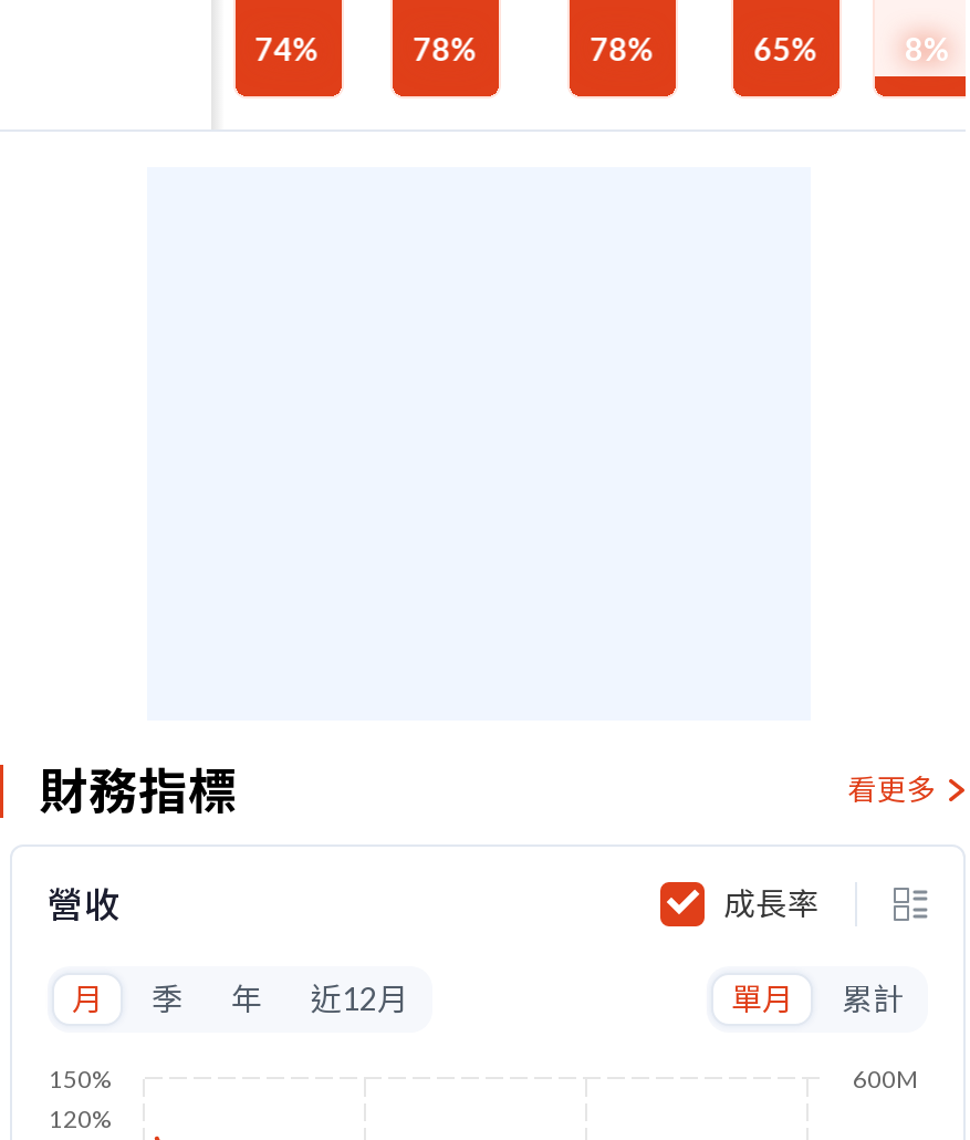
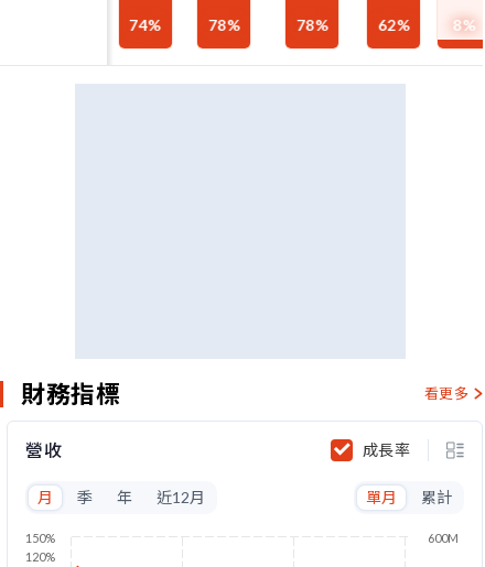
- 65%
+ 62%
